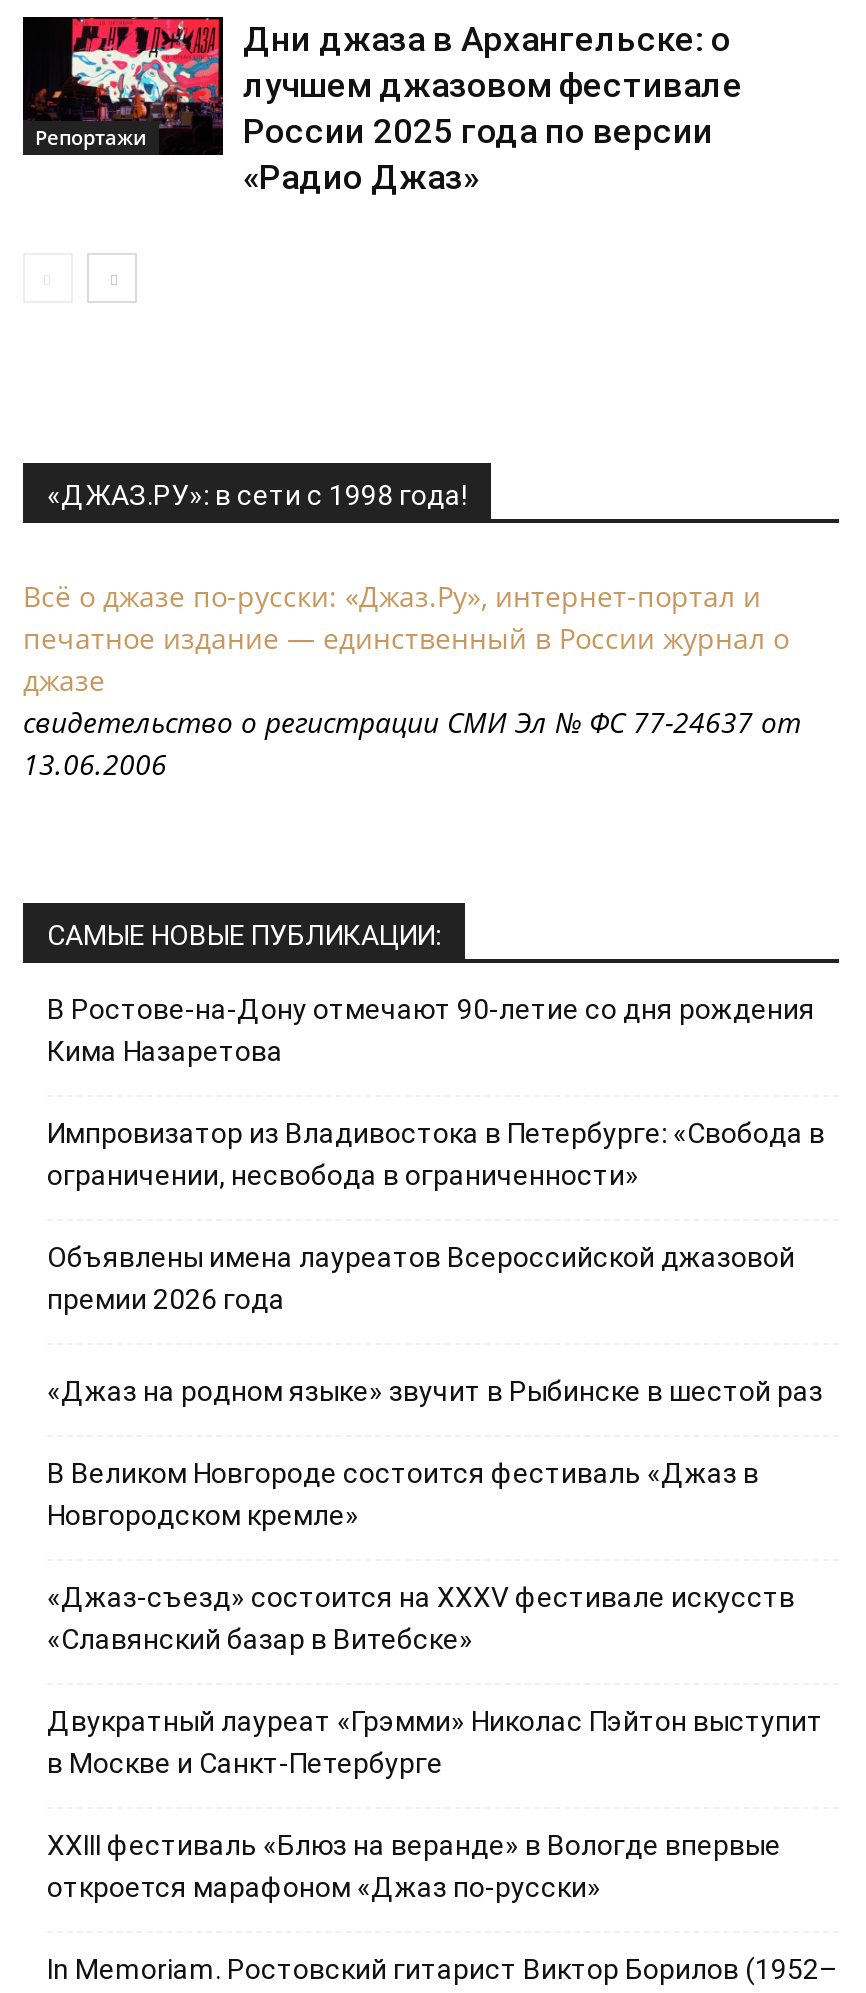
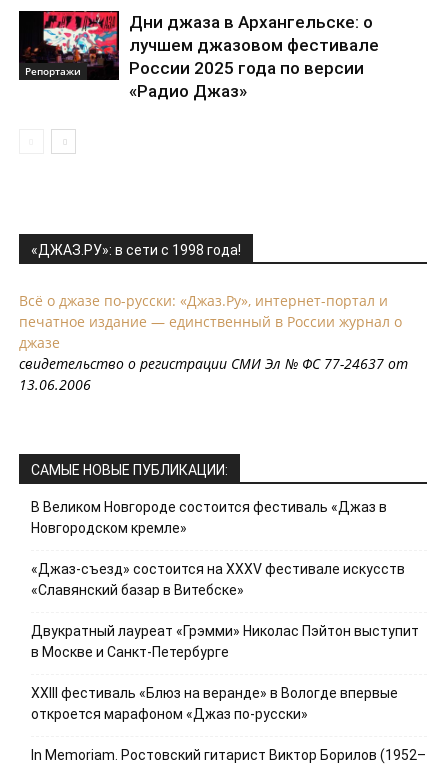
- В Ростове-на-Дону отмечают 90-летие со дня рождения
- Кима Назаретова
- Импровизатор из Владивостока в Петербурге: «Свобода в
- ограничении, несвобода в ограниченности»
- Объявлены имена лауреатов Всероссийской джазовой
- премии 2026 года
- «Джаз на родном языке» звучит в Рыбинске в шестой раз
